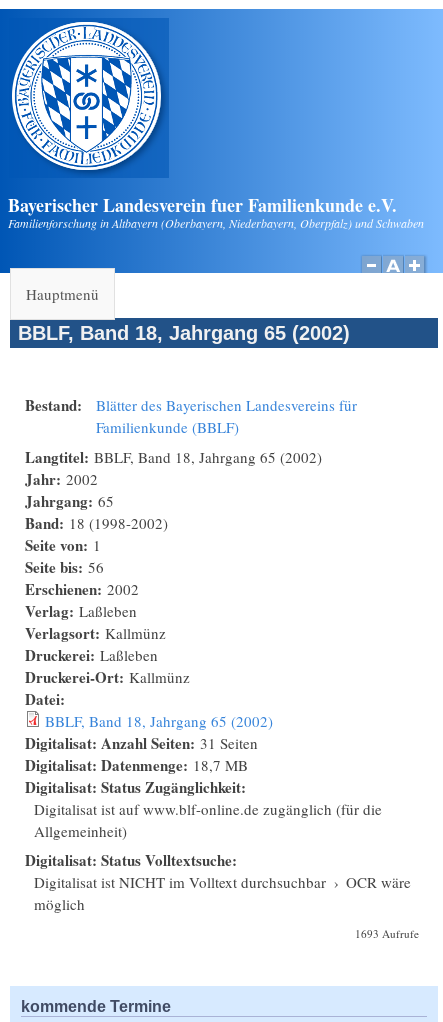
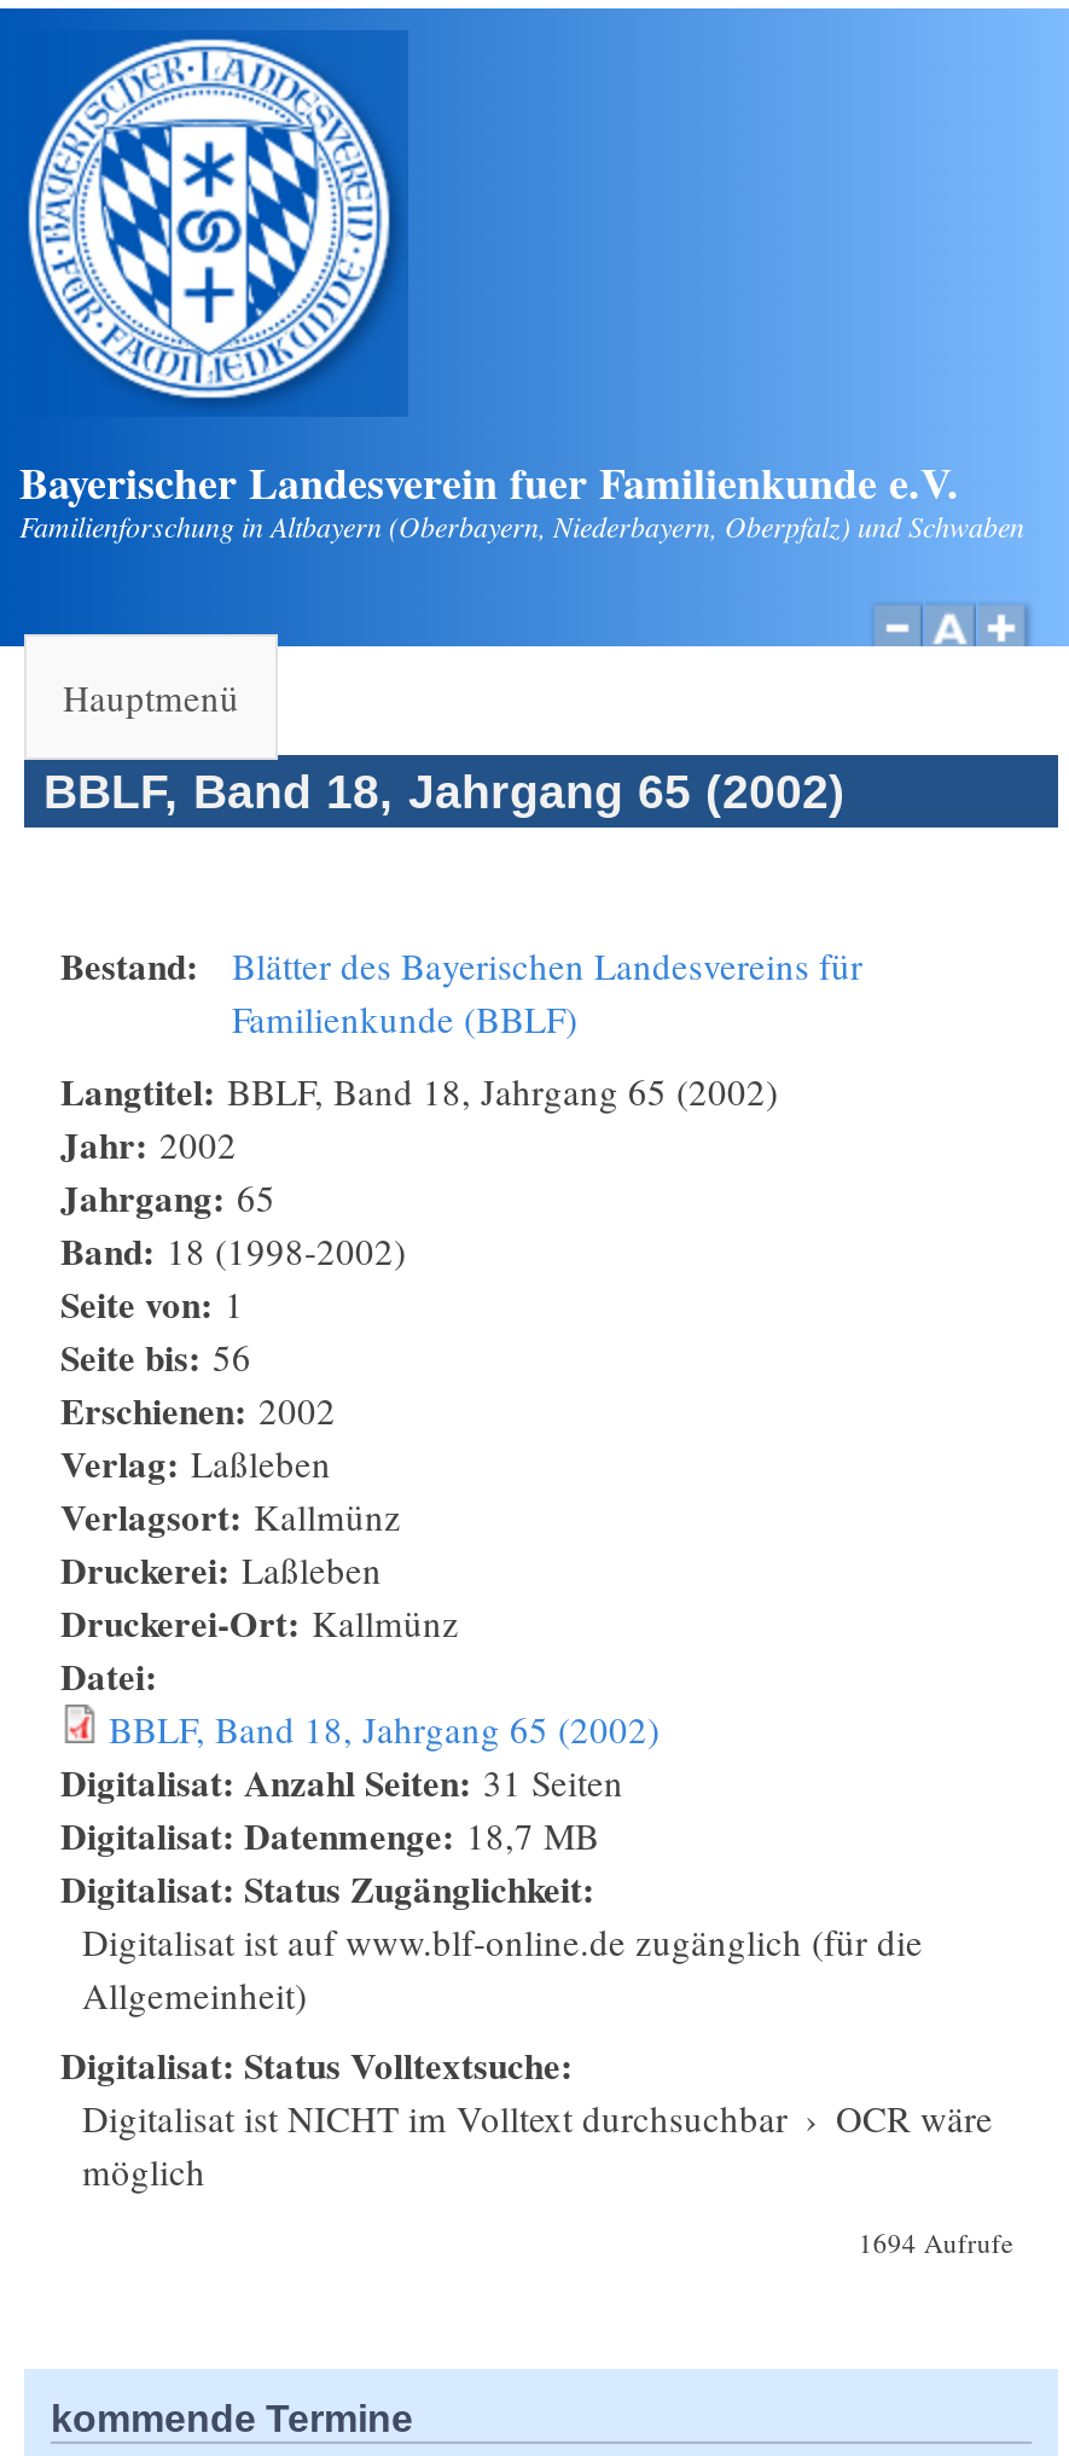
- 1693 Aufrufe
+ 1694 Aufrufe
